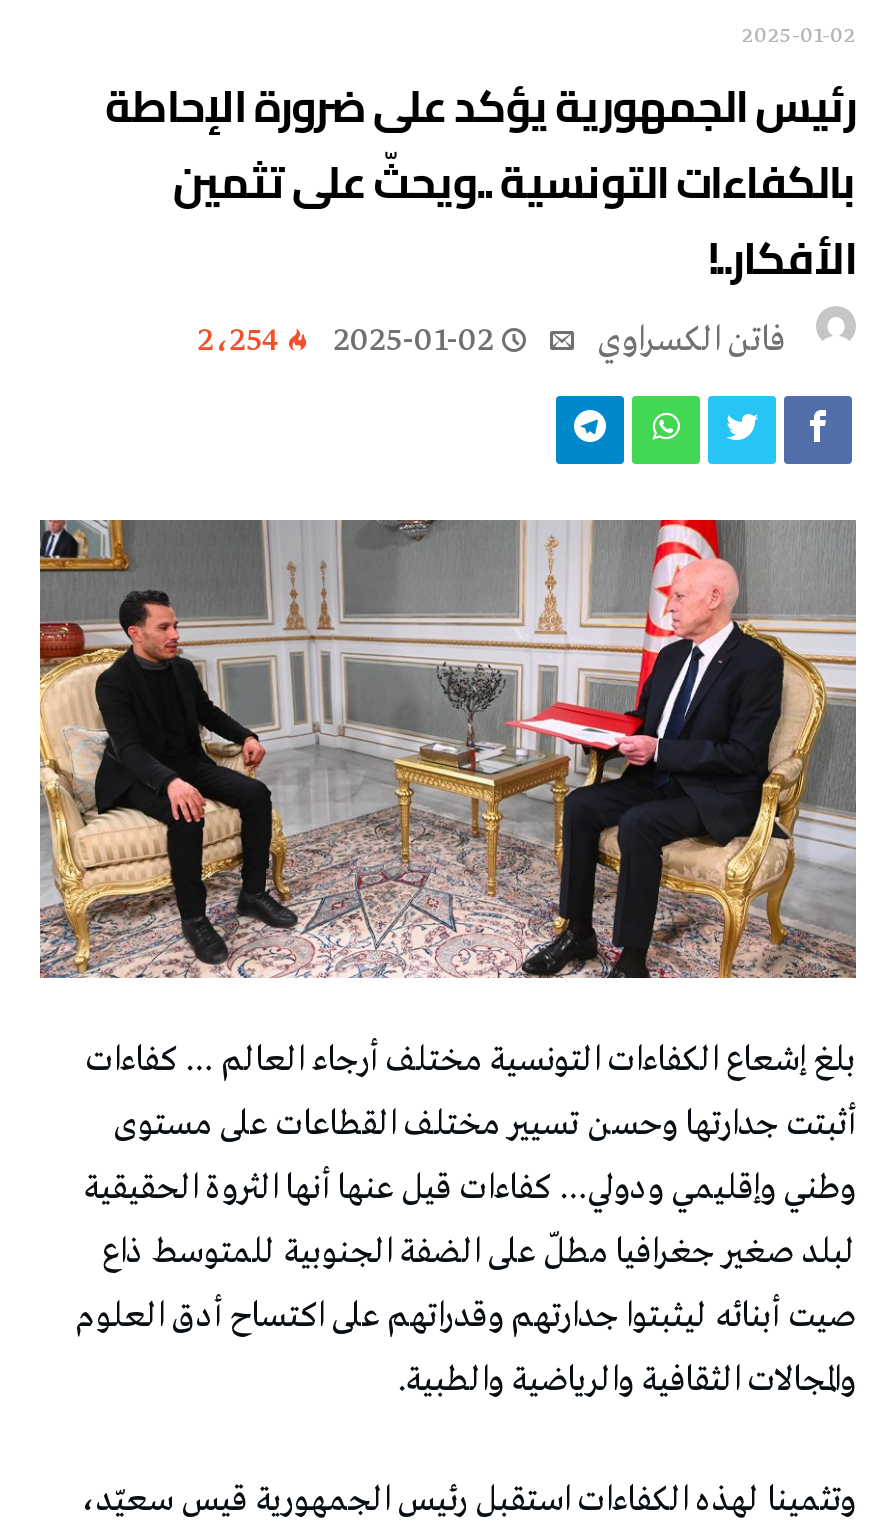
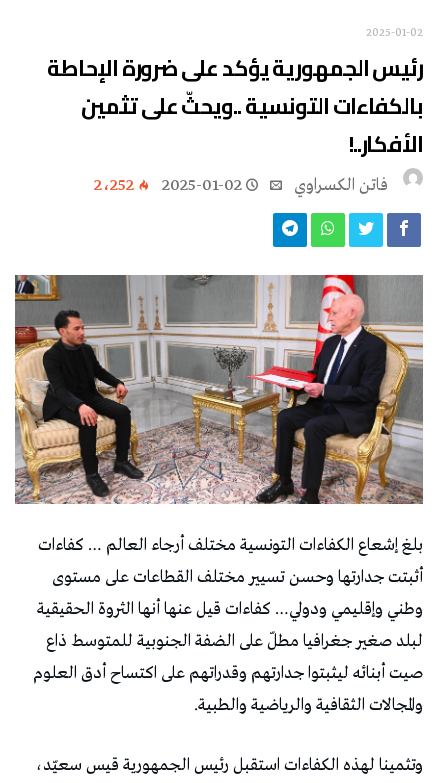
- 2٬254 2025-01-02
+ 2٬252 2025-01-02
